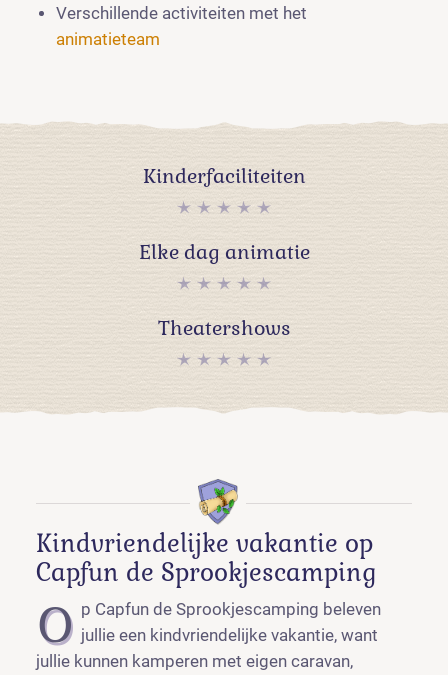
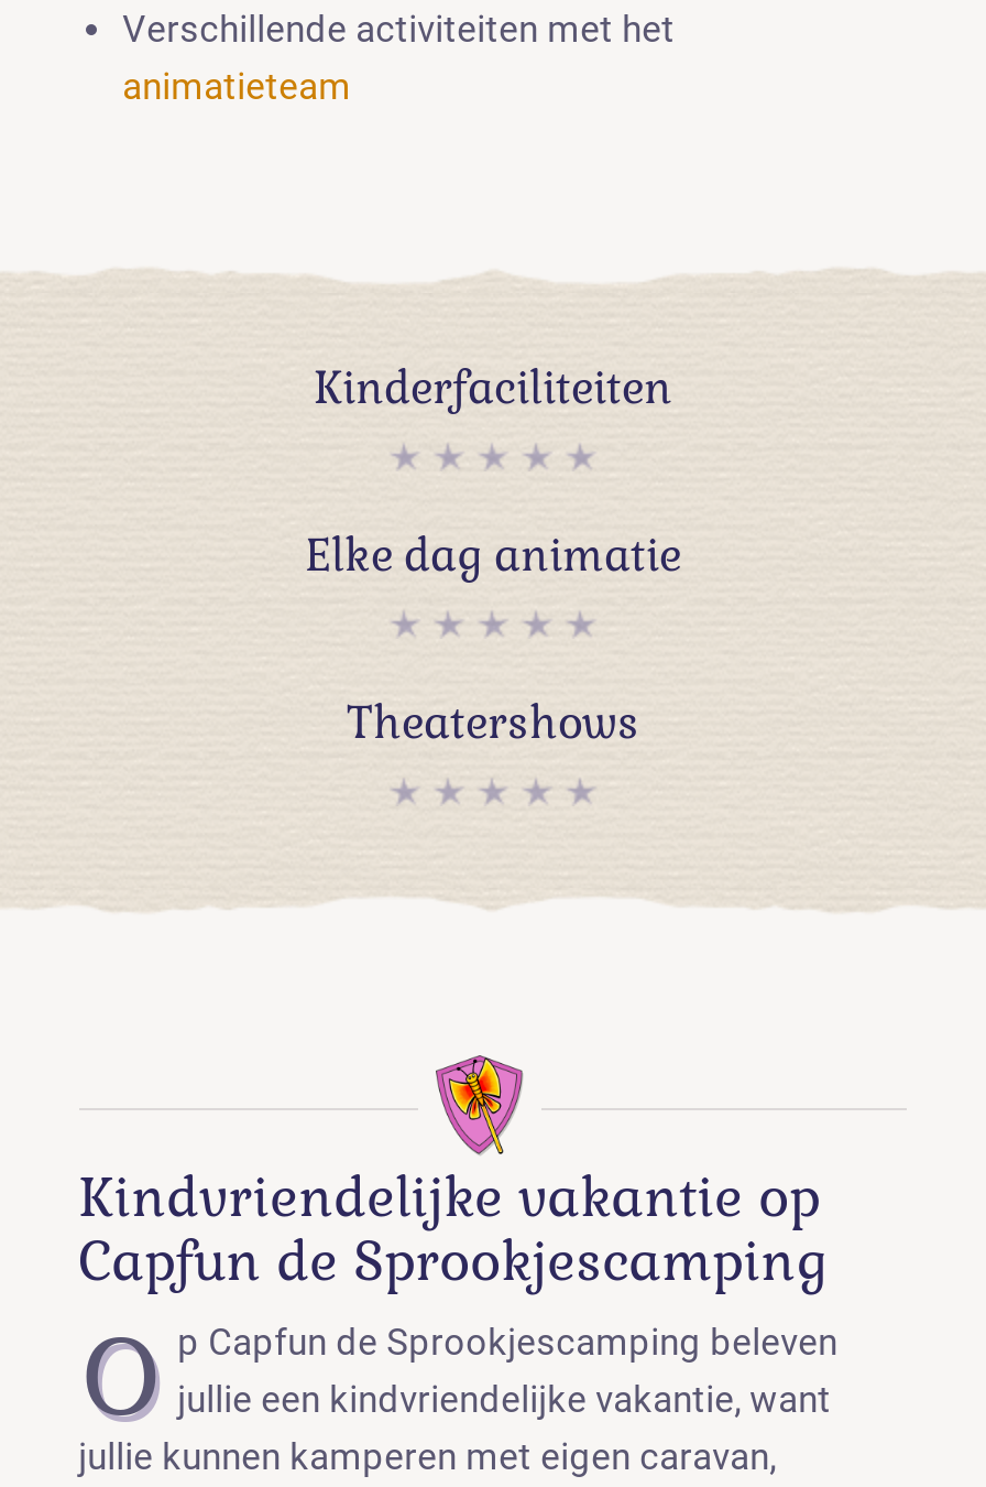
- [image]
+ [image]
